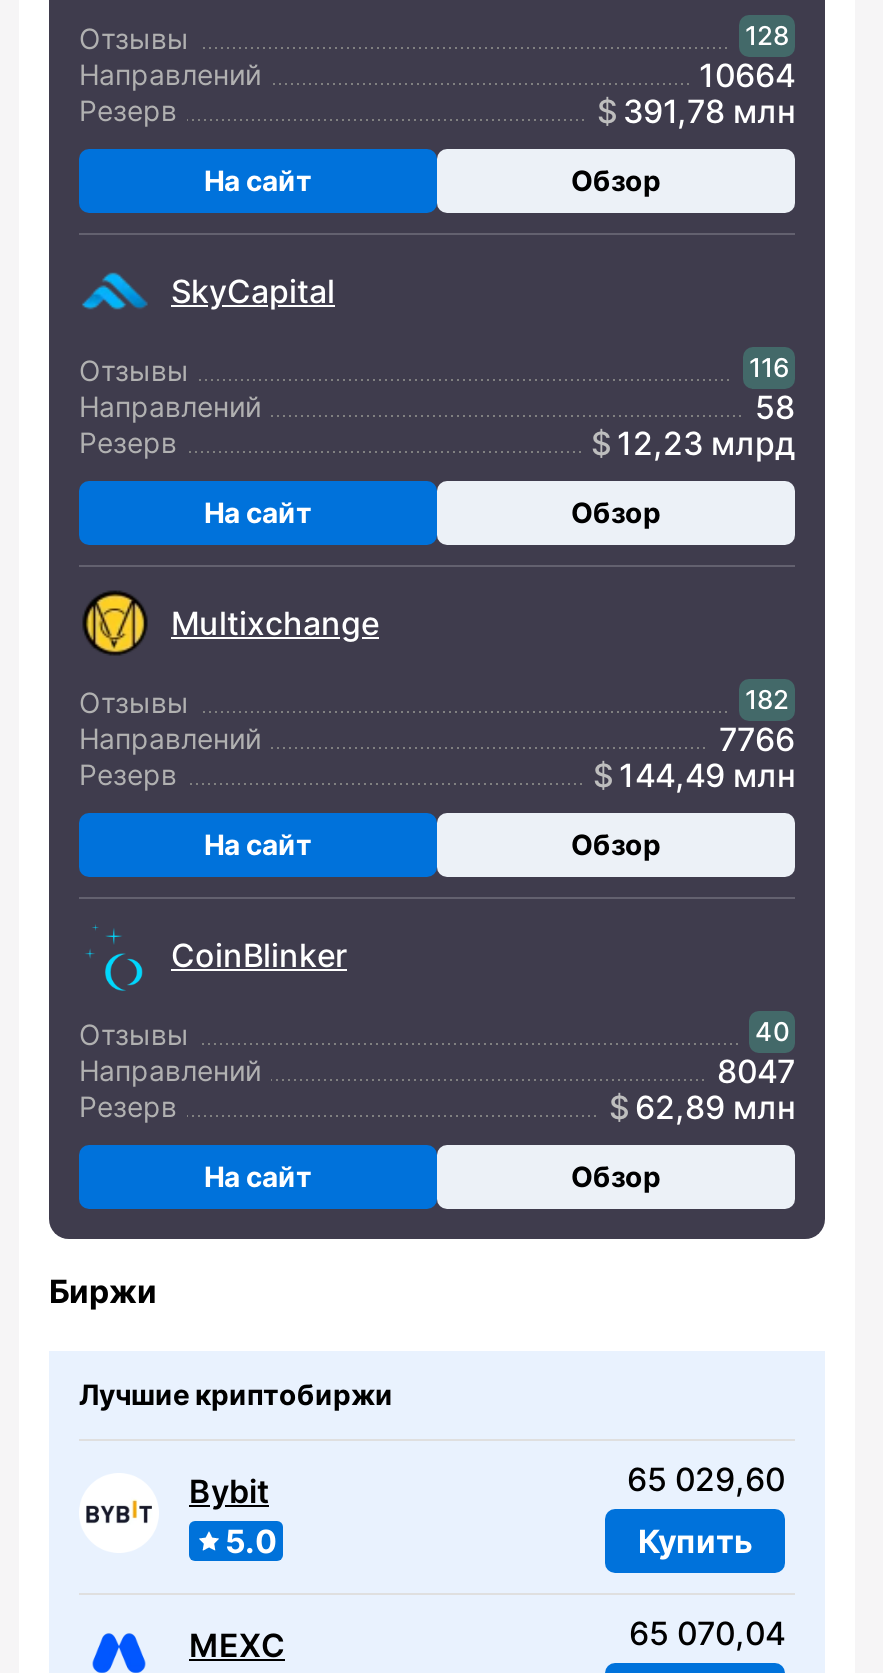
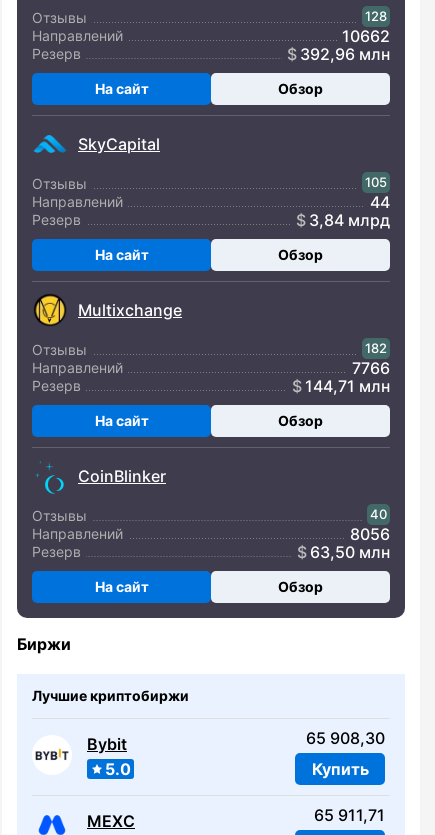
- 10664
+ 10662

- 391,78 млн
+ 392,96 млн

- 116
+ 105

- 58
+ 44

- 12,23 млрд
+ 3,84 млрд

- 144,49 млн
+ 144,71 млн

- 8047
+ 8056

- 62,89 млн
+ 63,50 млн

- 65 029,60
+ 65 908,30

- 65 070,04
+ 65 911,71
